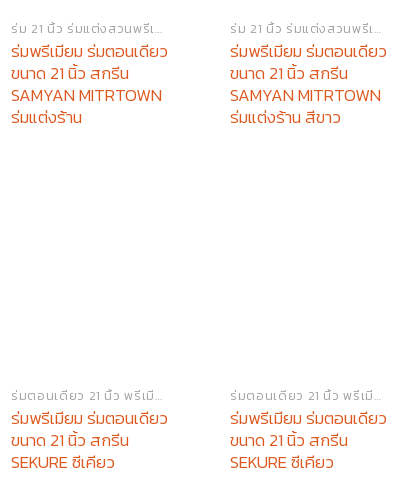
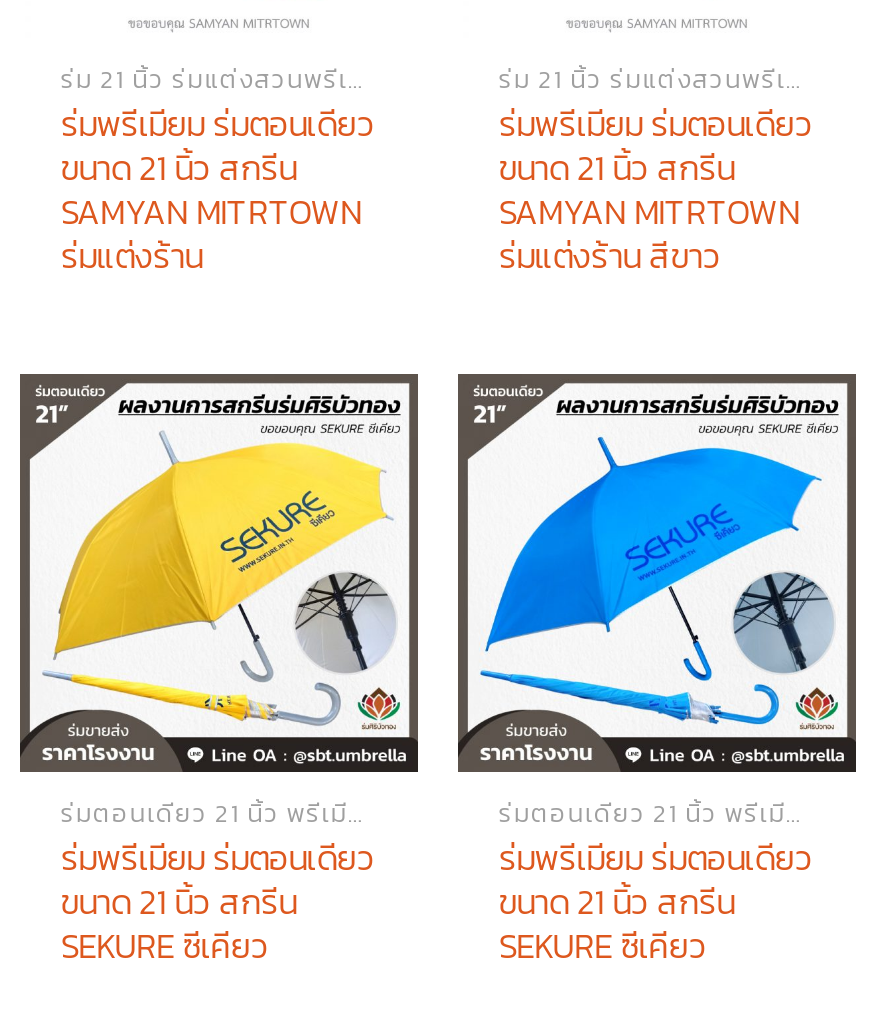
+ [image]

+ [image]
